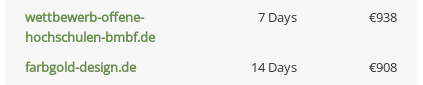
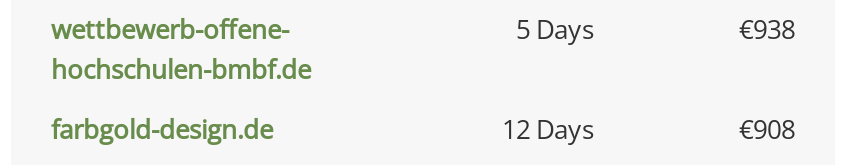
- 7 Days
+ 5 Days

- 14 Days
+ 12 Days
